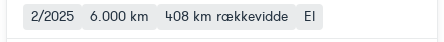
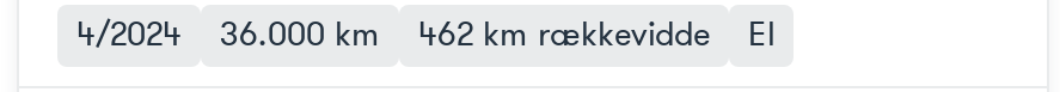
- 2/2025
- 6.000 km
- 408 km rækkevidde
+ 4/2024
+ 36.000 km
+ 462 km rækkevidde
